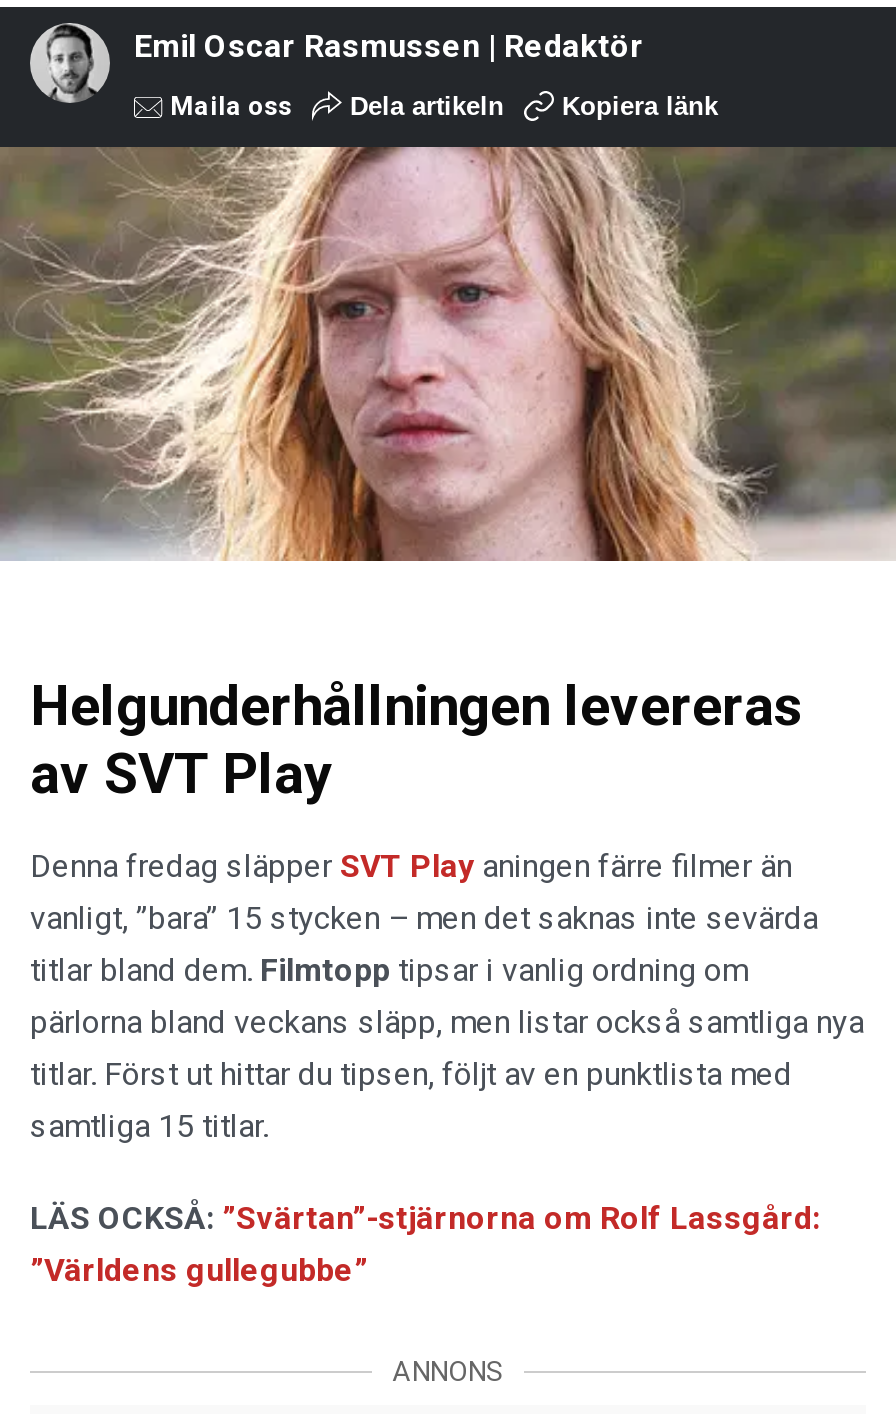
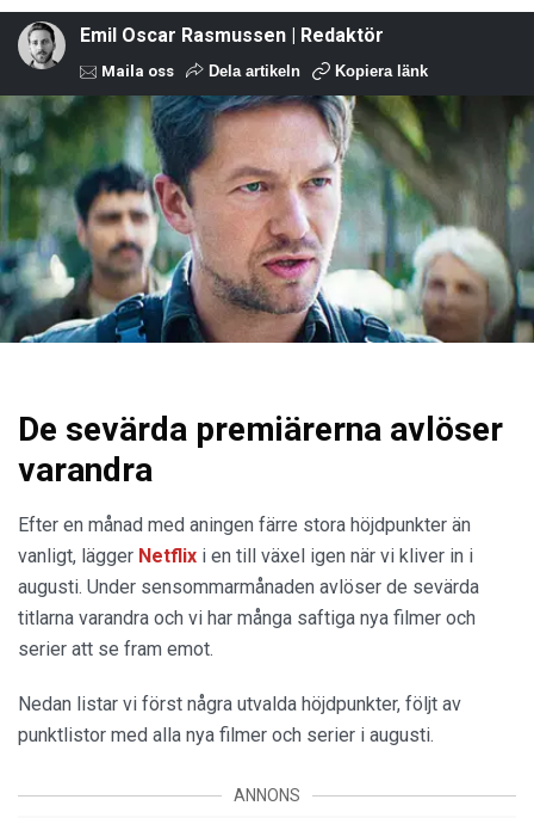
- [image]
+ [image]

- Helgunderhållningen levereras
- av SVT Play
+ De sevärda premiärerna avlöser
+ varandra

- Denna fredag släpper SVT Play aningen färre filmer än
- vanligt, ”bara” 15 stycken – men det saknas inte sevärda
- titlar bland dem. Filmtopp tipsar i vanlig ordning om
- pärlorna bland veckans släpp, men listar också samtliga nya
- titlar. Först ut hittar du tipsen, följt av en punktlista med
- samtliga 15 titlar.
+ Efter en månad med aningen färre stora höjdpunkter än
+ vanligt, lägger Netflix i en till växel igen när vi kliver in i
+ augusti. Under sensommarmånaden avlöser de sevärda
+ titlarna varandra och vi har många saftiga nya filmer och
+ serier att se fram emot.

- LÄS OCKSÅ: ”Svärtan”-stjärnorna om Rolf Lassgård:
- ”Världens gullegubbe”
+ Nedan listar vi först några utvalda höjdpunkter, följt av
+ punktlistor med alla nya filmer och serier i augusti.
